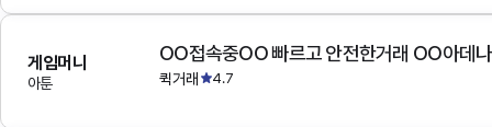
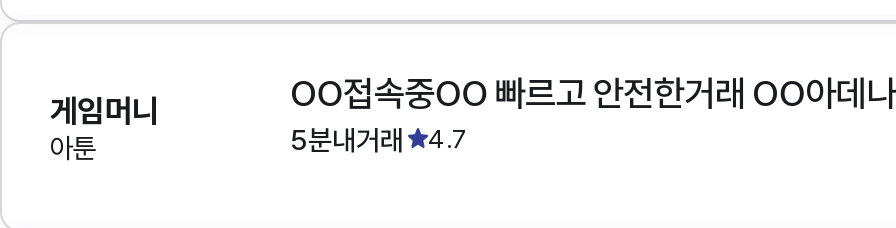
- 퀵거래
+ 5분내거래
